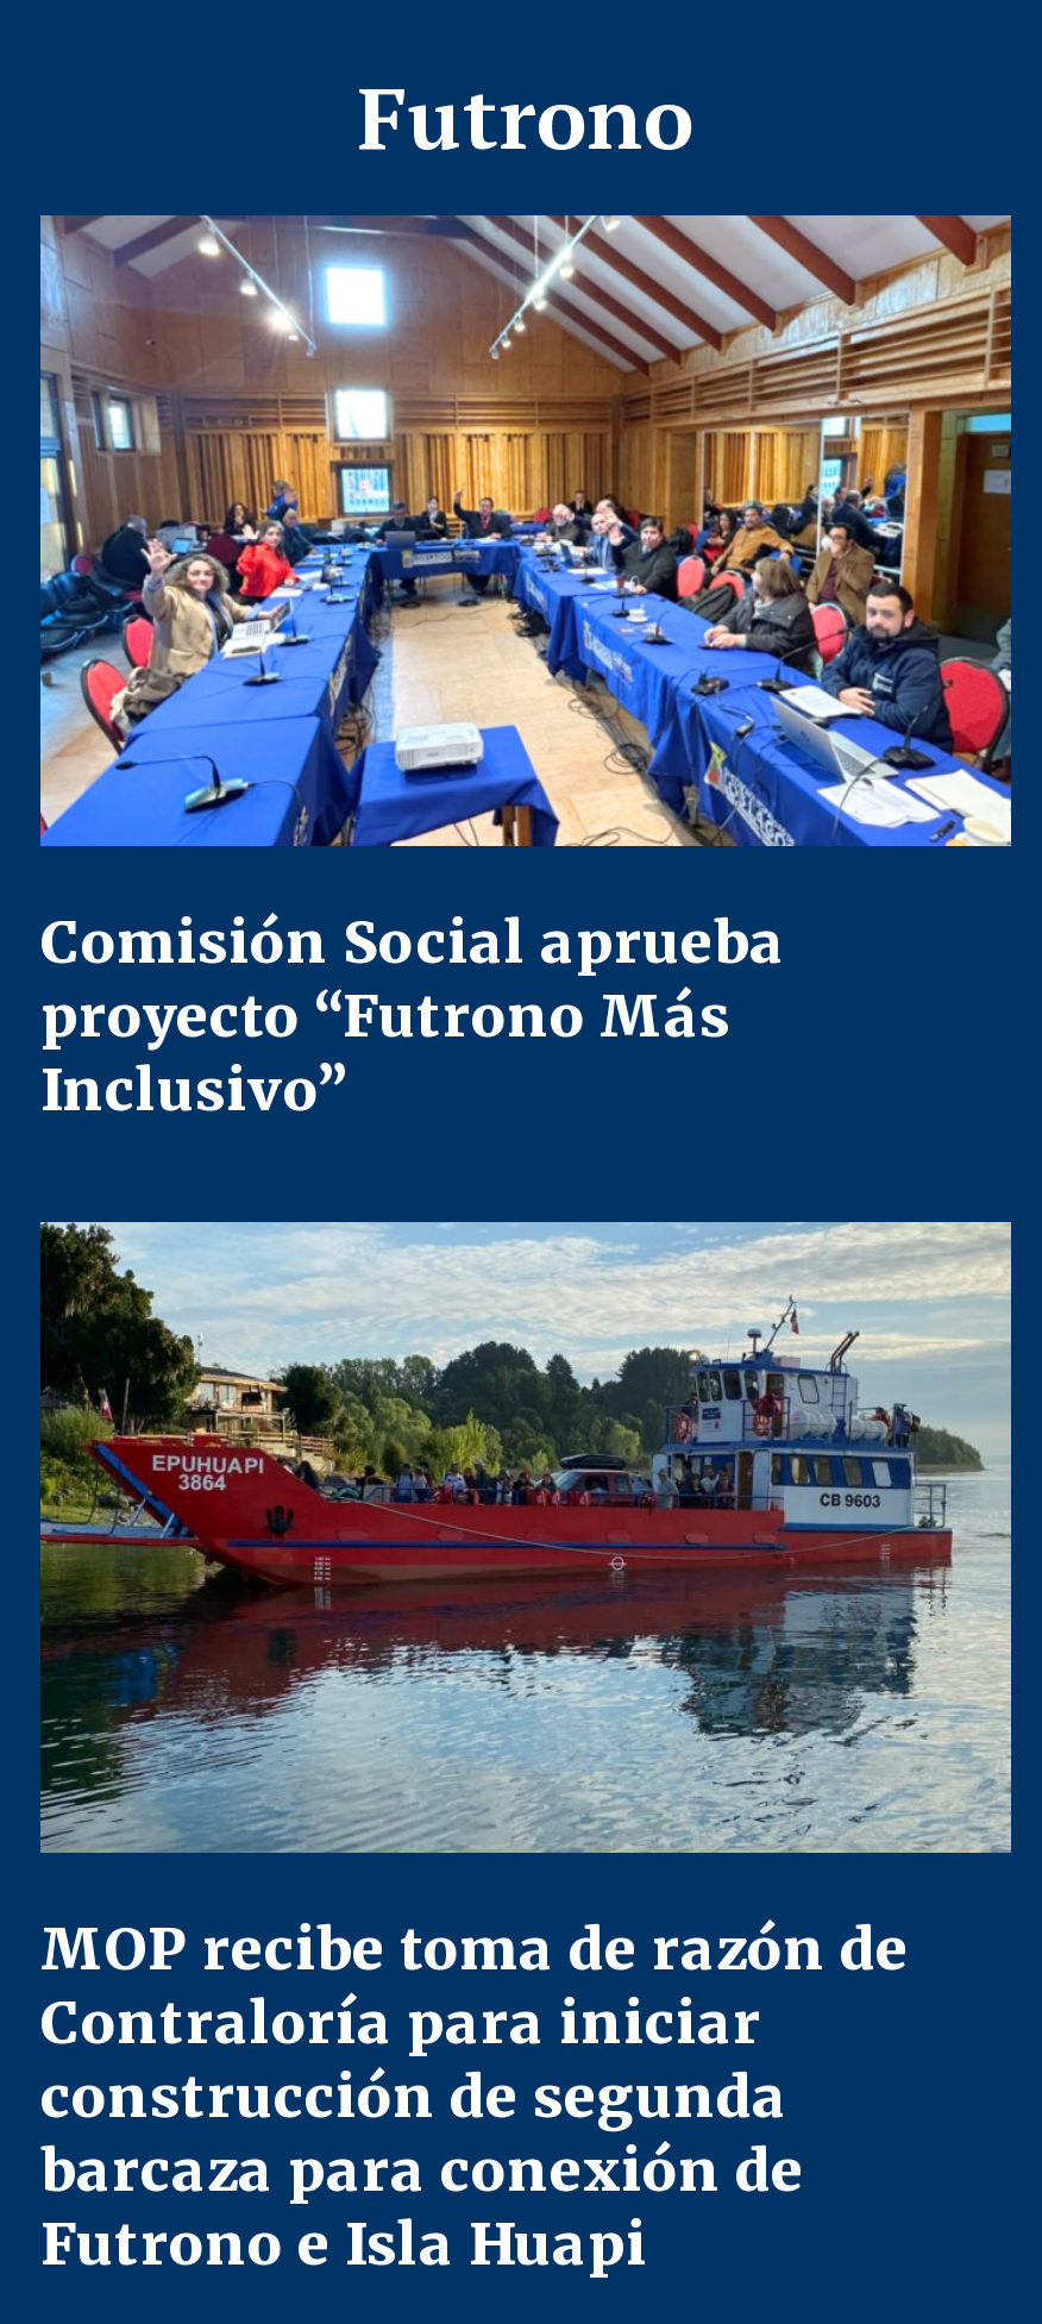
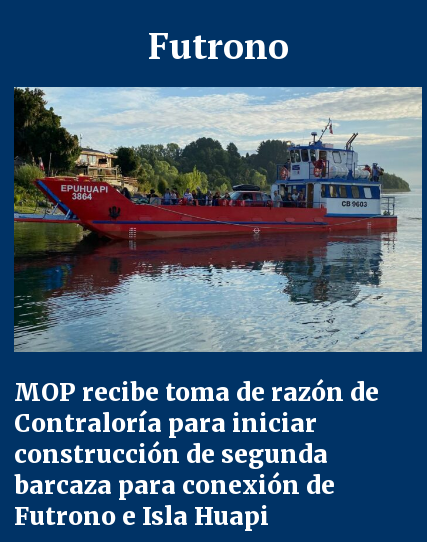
- [image]
- Comisión Social aprueba
- proyecto “Futrono Más
- Inclusivo”
